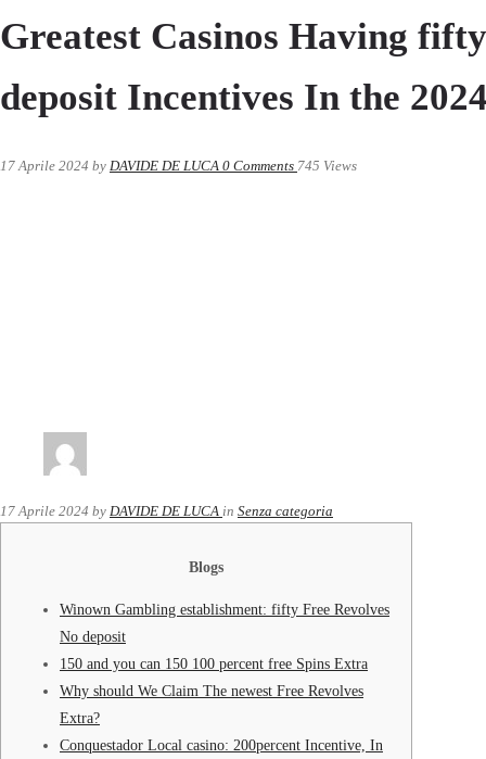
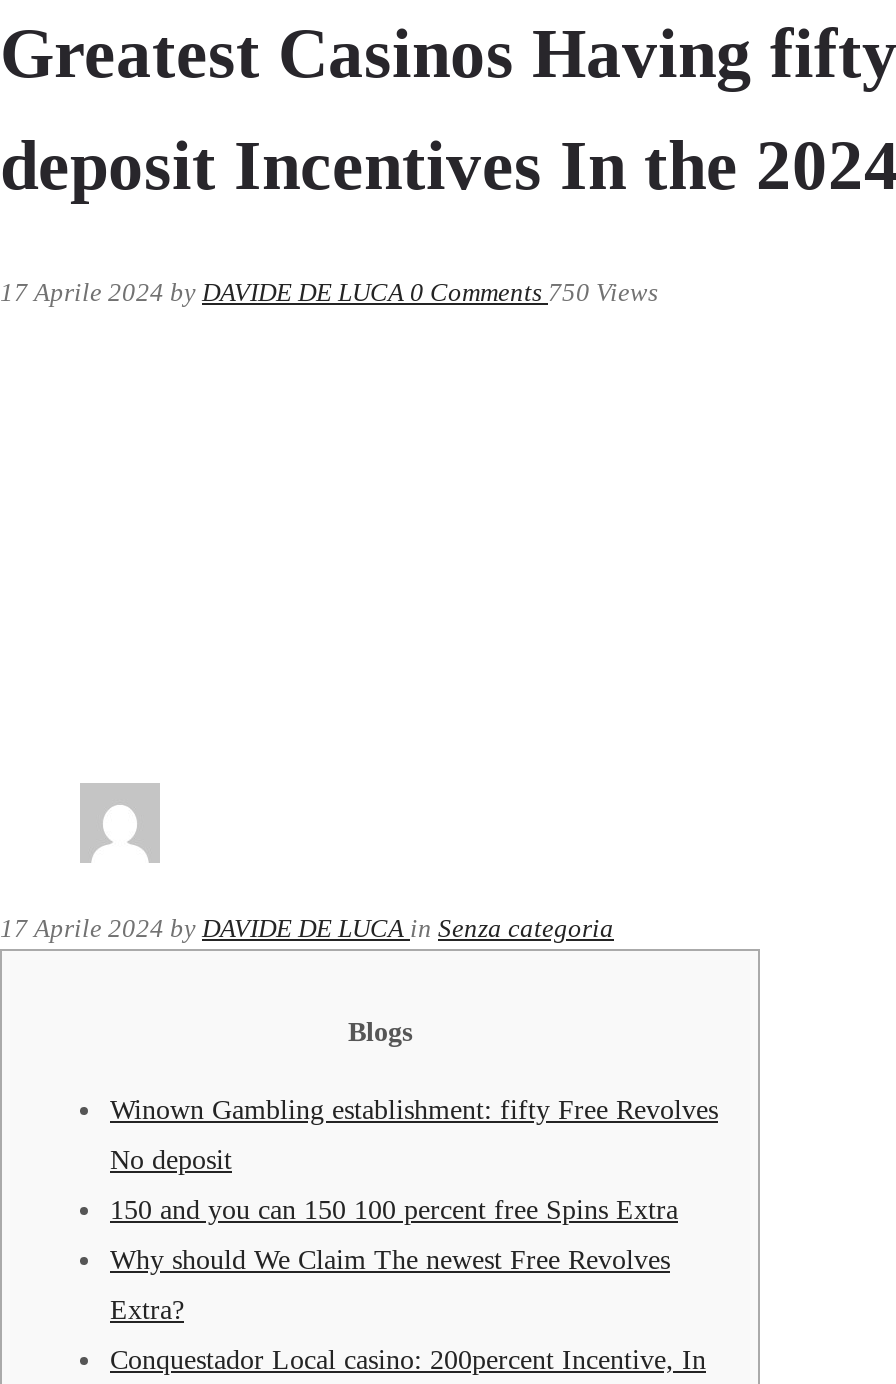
- 17 Aprile 2024 by DAVIDE DE LUCA 0 Comments 745 Views
+ 17 Aprile 2024 by DAVIDE DE LUCA 0 Comments 750 Views
